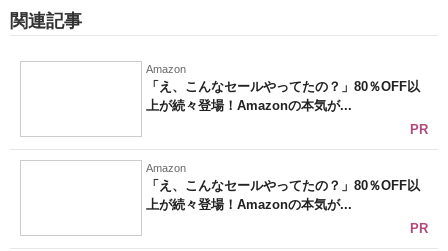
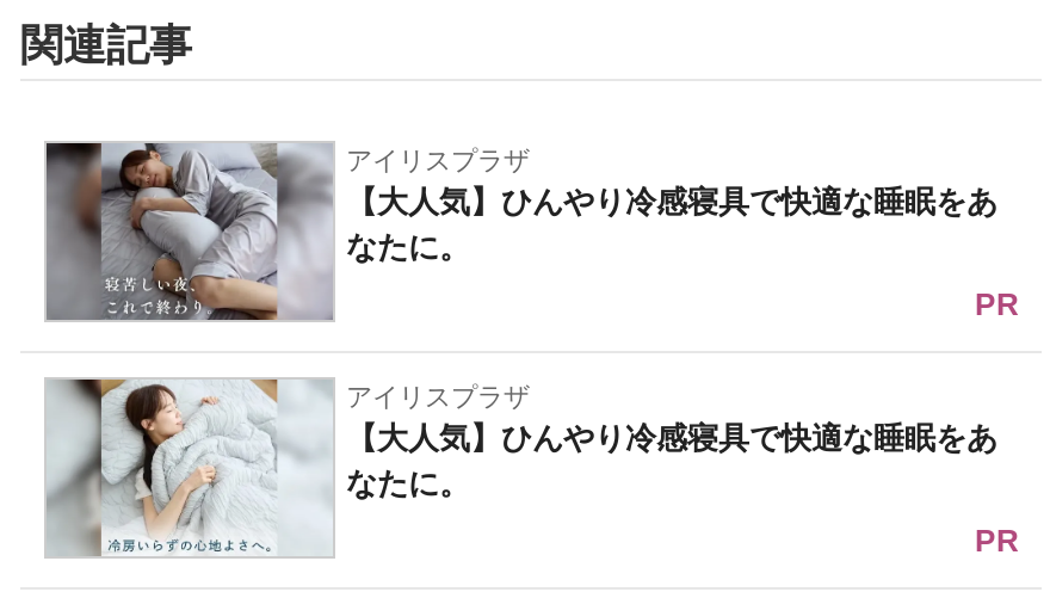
+ [image]

- Amazon
- 「え、こんなセールやってたの？」80％OFF以
- 上が続々登場！Amazonの本気が...
+ アイリスプラザ
+ 【大人気】ひんやり冷感寝具で快適な睡眠をあ
+ なたに。

+ [image]

- Amazon
- 「え、こんなセールやってたの？」80％OFF以
- 上が続々登場！Amazonの本気が...
+ アイリスプラザ
+ 【大人気】ひんやり冷感寝具で快適な睡眠をあ
+ なたに。
